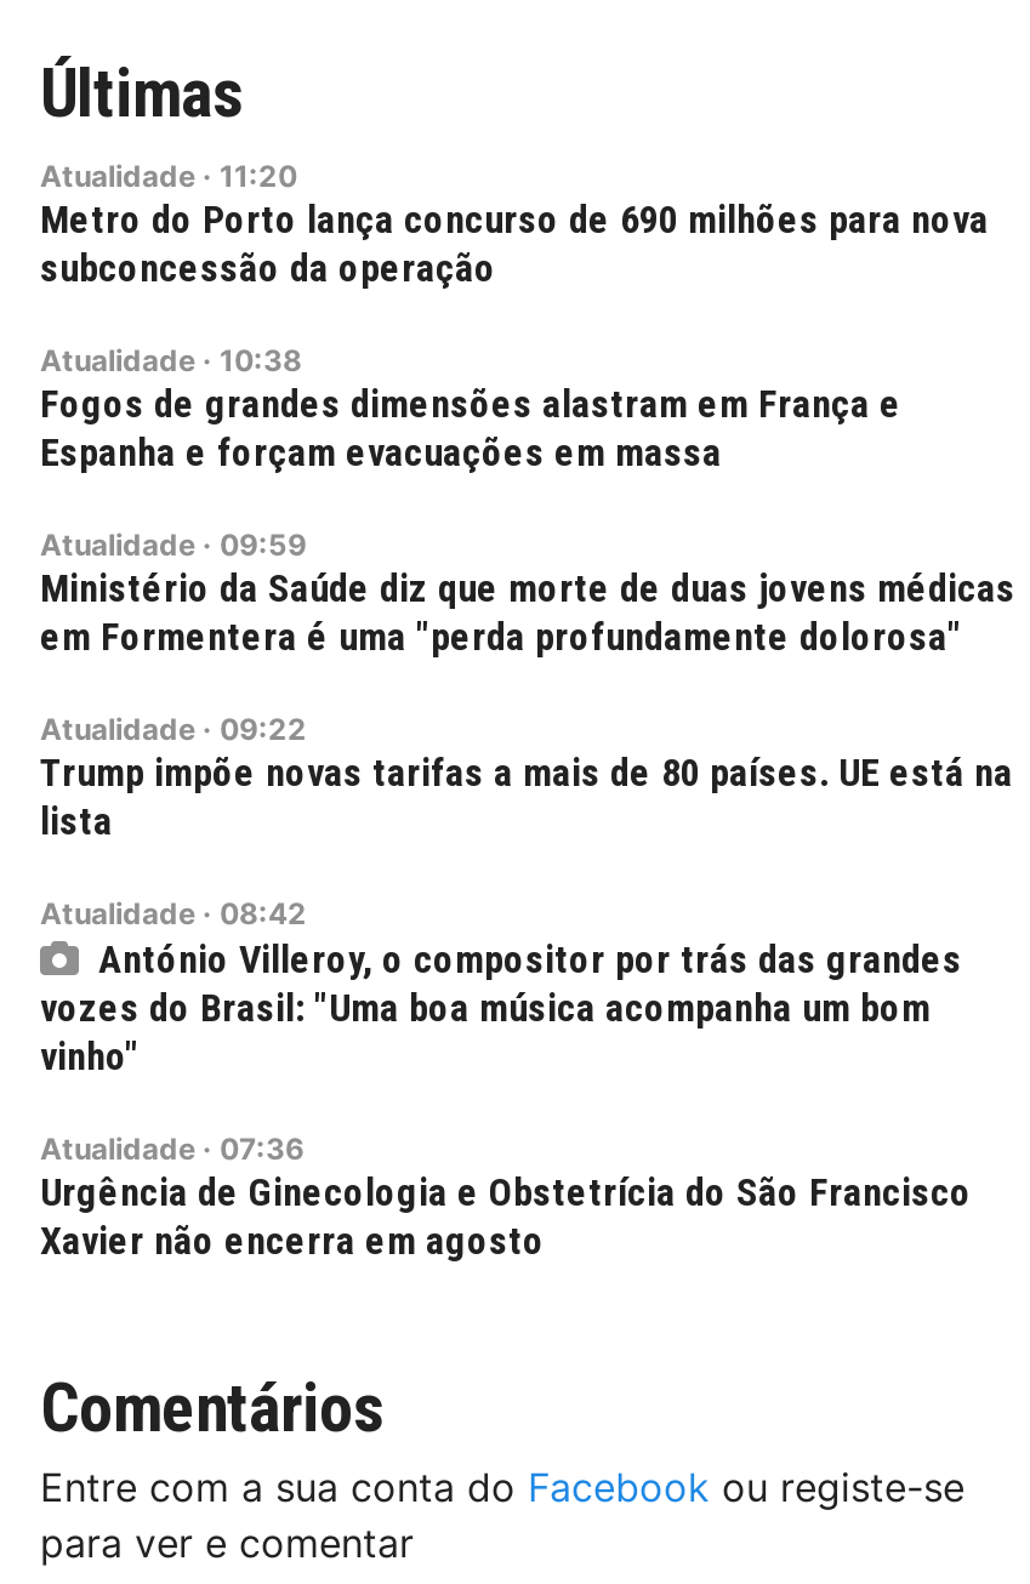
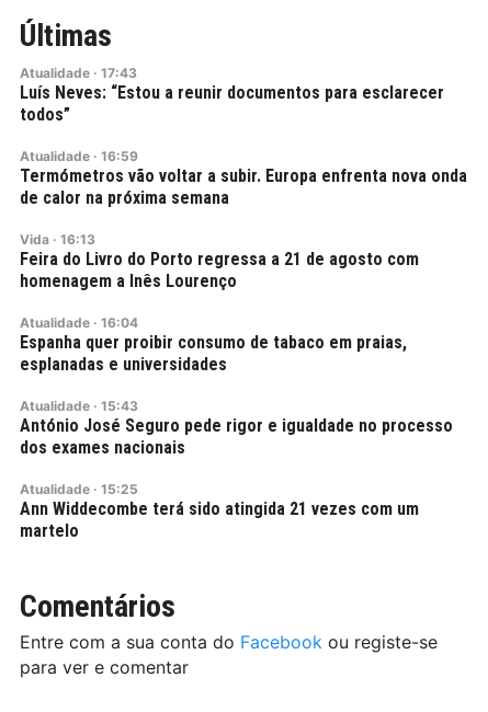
- Atualidade · 11:20
- Metro do Porto lança concurso de 690 milhões para nova
- subconcessão da operação
+ Atualidade · 17:43
+ Luís Neves: “Estou a reunir documentos para esclarecer
+ todos”

- Atualidade · 10:38
- Fogos de grandes dimensões alastram em França e
- Espanha e forçam evacuações em massa
+ Atualidade · 16:59
+ Termómetros vão voltar a subir. Europa enfrenta nova onda
+ de calor na próxima semana

- Atualidade · 09:59
- Ministério da Saúde diz que morte de duas jovens médicas
- em Formentera é uma "perda profundamente dolorosa"
+ Vida · 16:13
+ Feira do Livro do Porto regressa a 21 de agosto com
+ homenagem a Inês Lourenço

- Atualidade · 09:22
- Trump impõe novas tarifas a mais de 80 países. UE está na
- lista
+ Atualidade · 16:04
+ Espanha quer proibir consumo de tabaco em praias,
+ esplanadas e universidades

- Atualidade · 08:42
- António Villeroy, o compositor por trás das grandes
- vozes do Brasil: "Uma boa música acompanha um bom
- vinho"
+ Atualidade · 15:43
+ António José Seguro pede rigor e igualdade no processo
+ dos exames nacionais

- Atualidade · 07:36
- Urgência de Ginecologia e Obstetrícia do São Francisco
- Xavier não encerra em agosto
+ Atualidade · 15:25
+ Ann Widdecombe terá sido atingida 21 vezes com um
+ martelo
